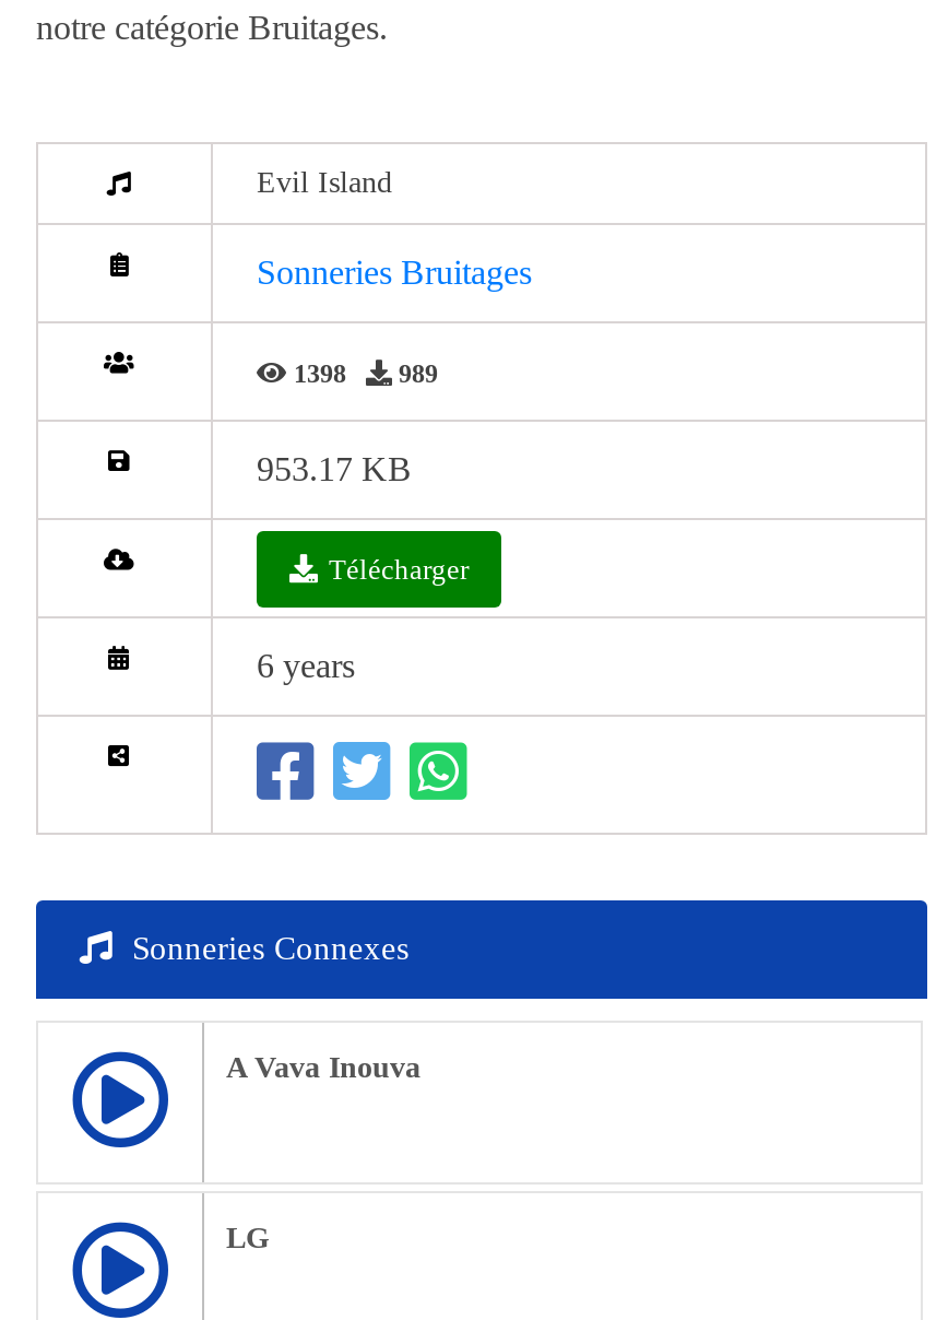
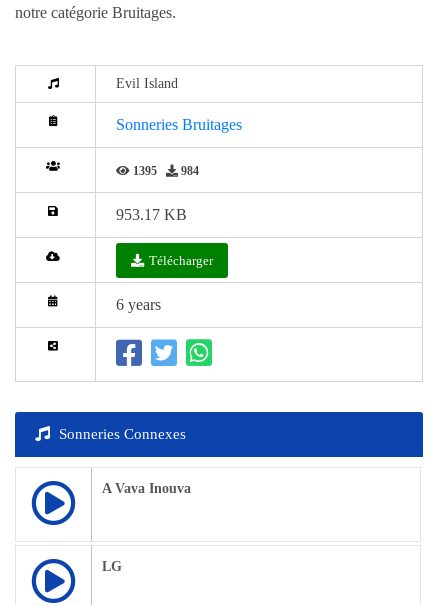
- 1398
+ 1395

- 989
+ 984
